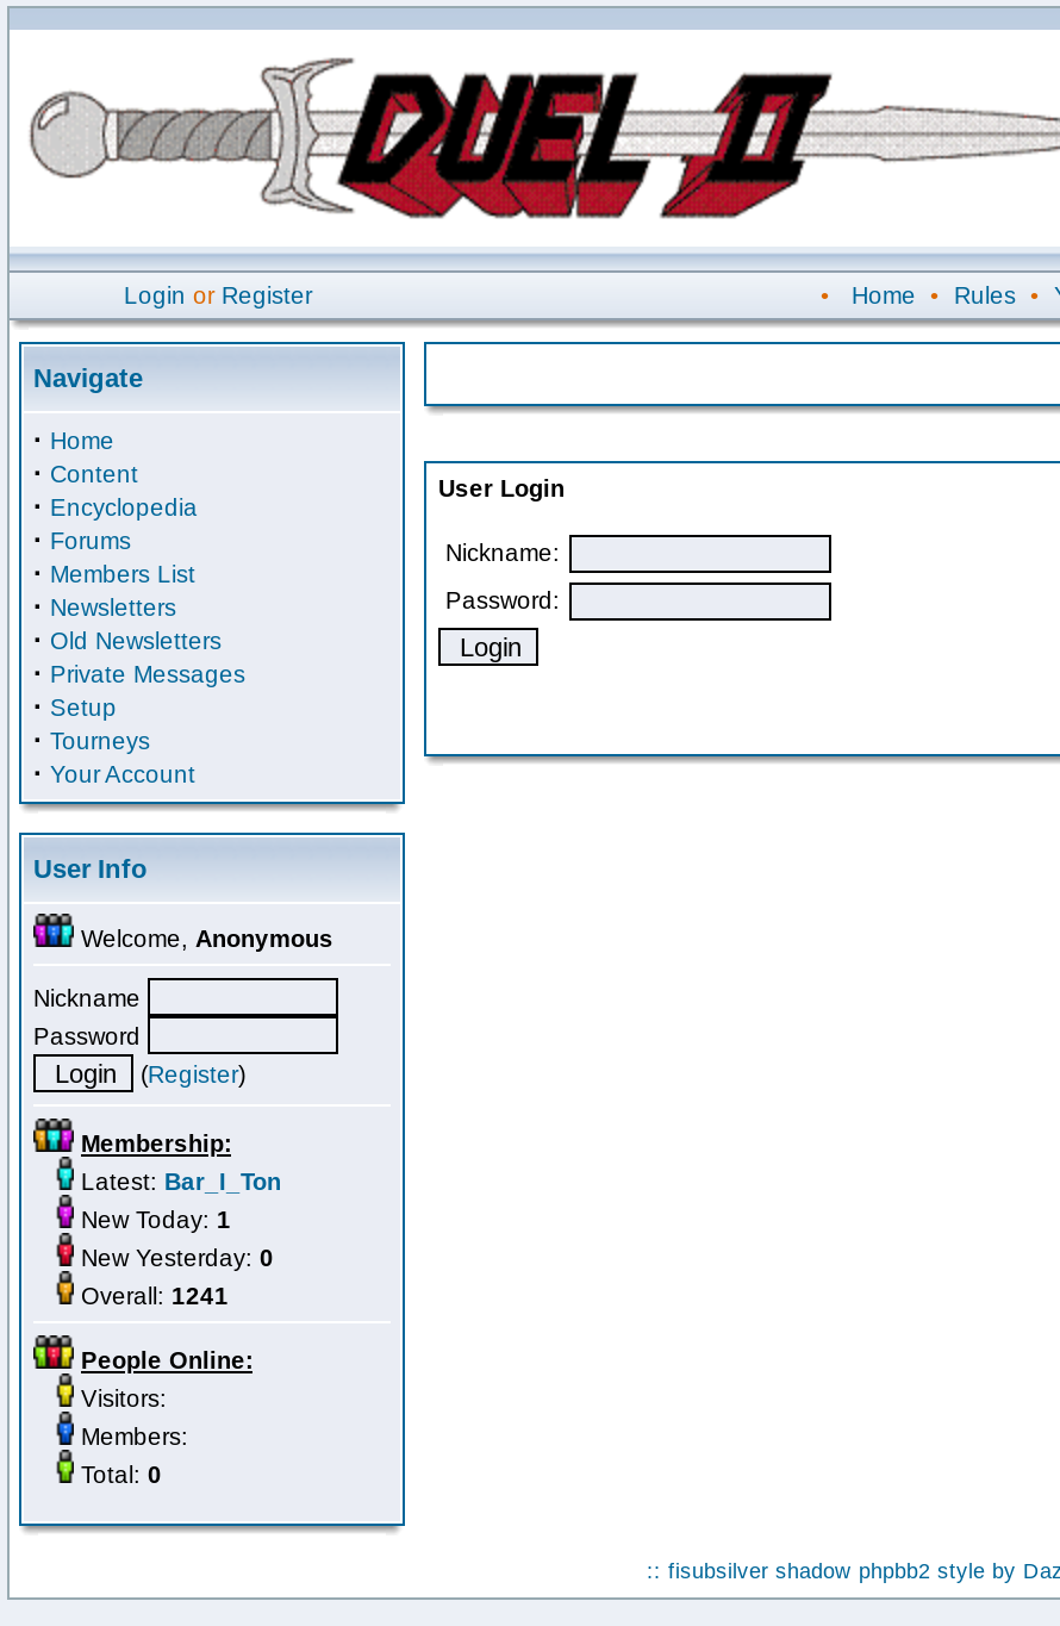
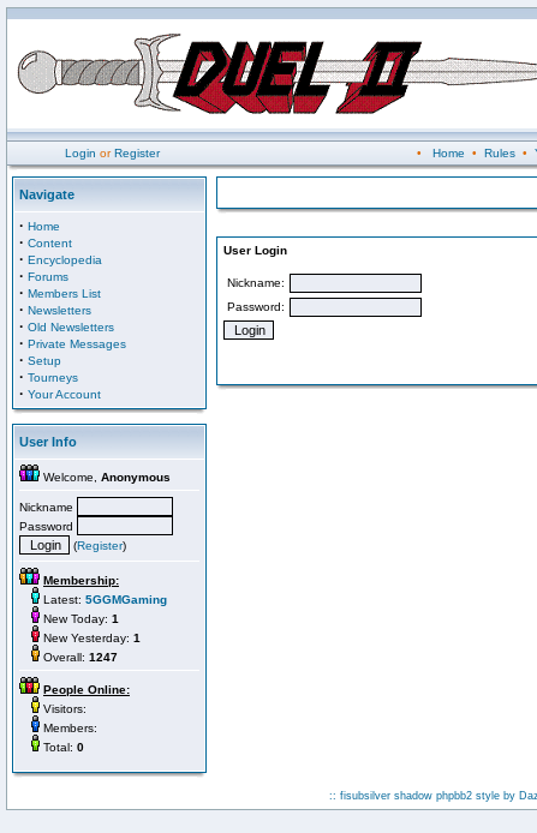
- Latest: Bar_I_Ton
+ Latest: 5GGMGaming

- New Yesterday: 0
+ New Yesterday: 1

- Overall: 1241
+ Overall: 1247
